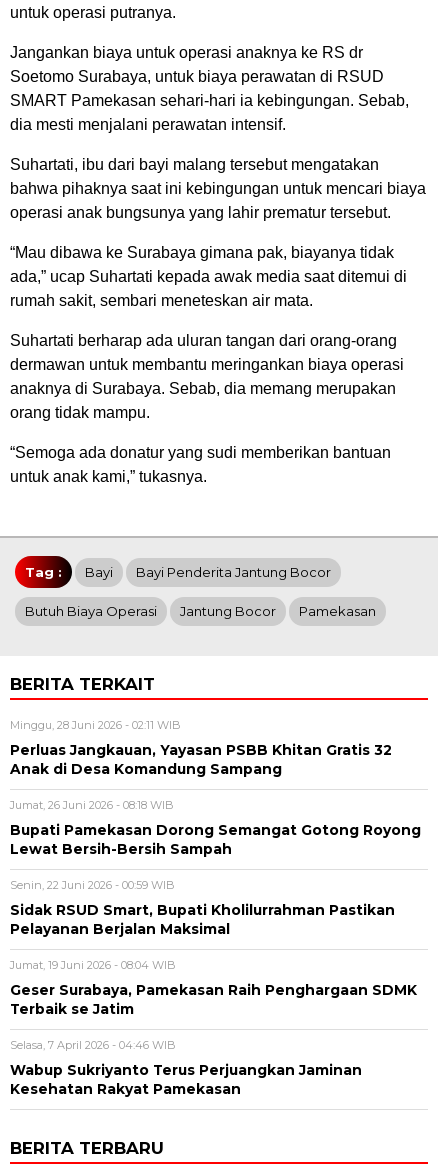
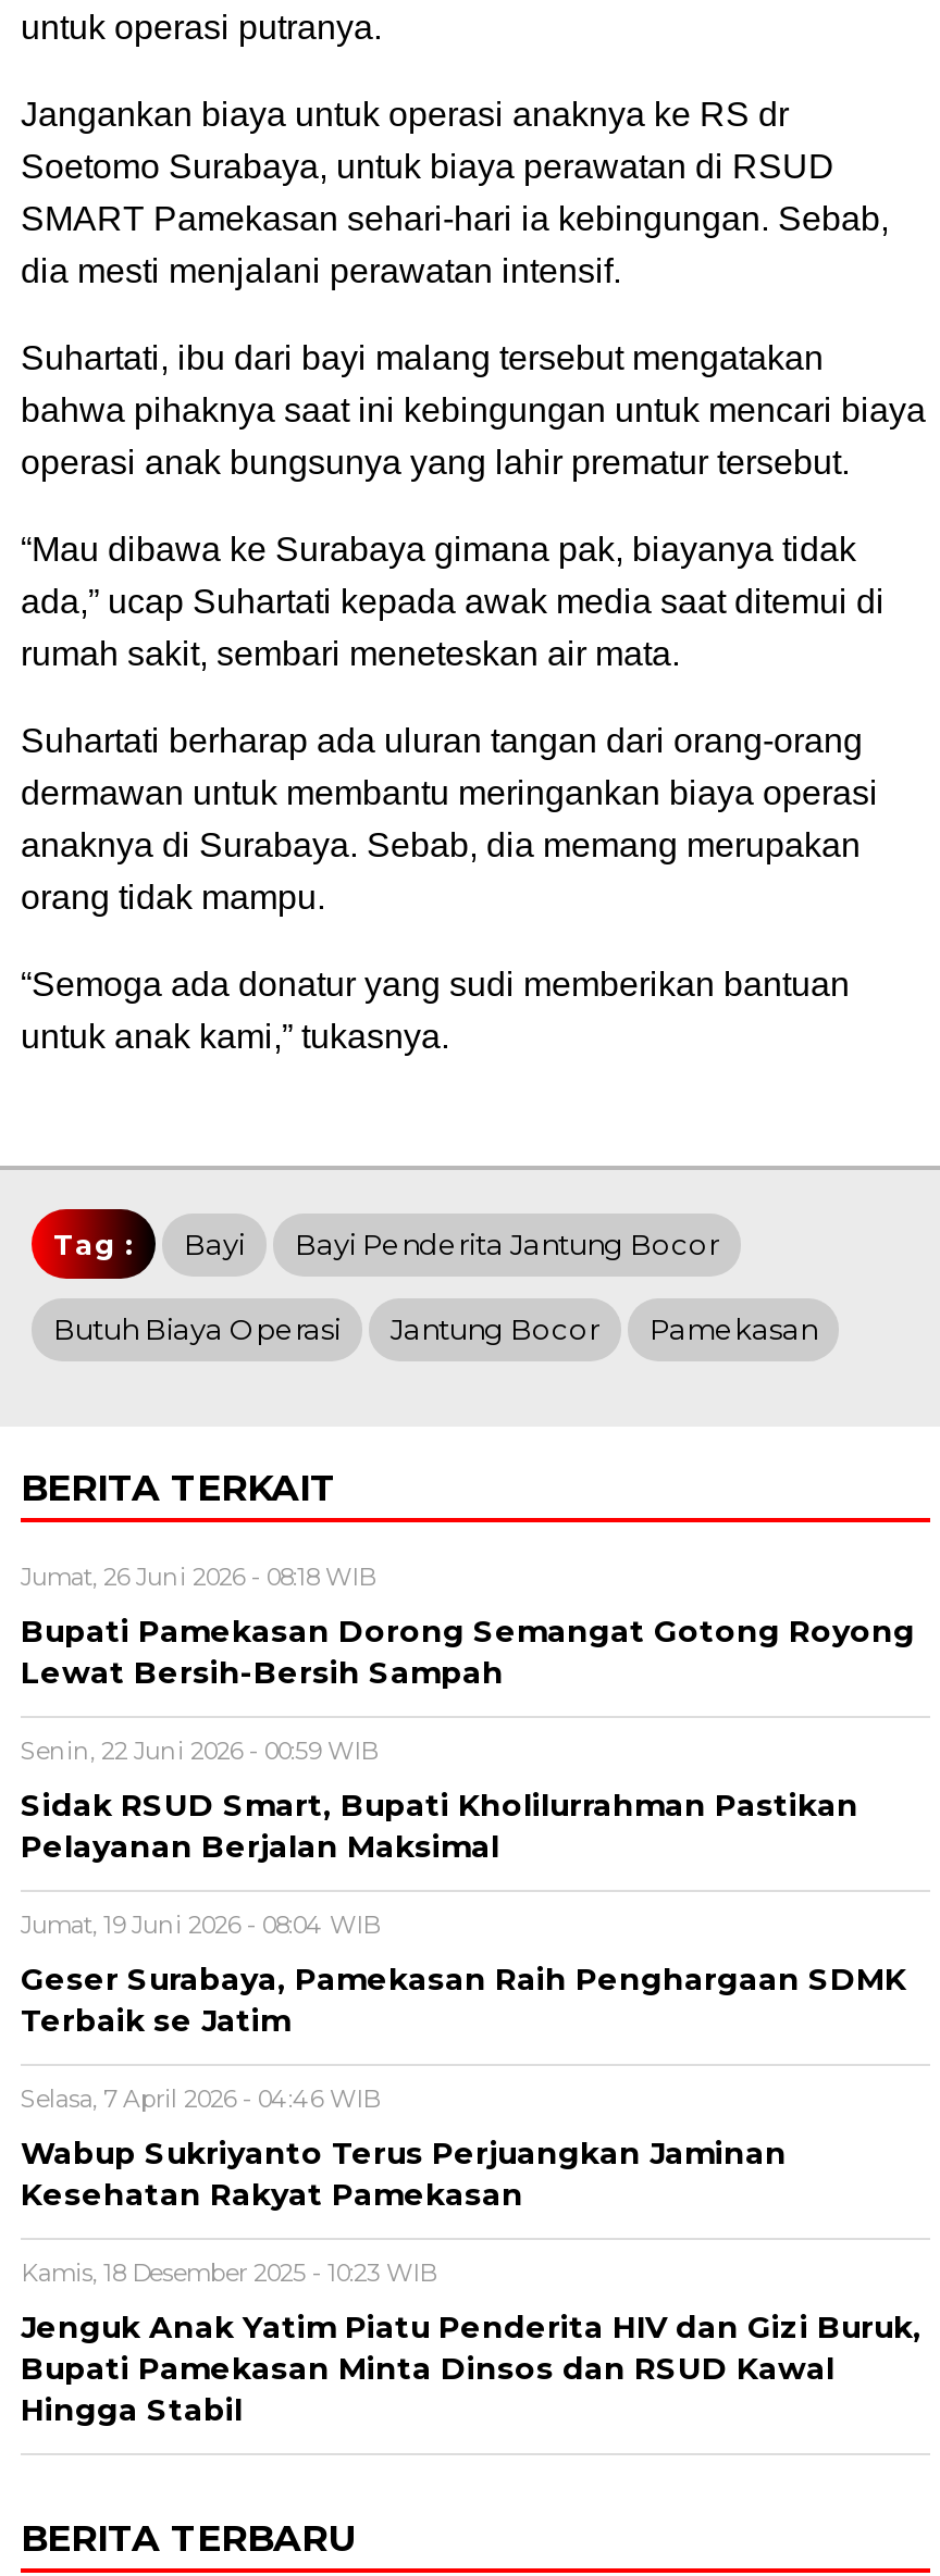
- Minggu, 28 Juni 2026 - 02:11 WIB
- Perluas Jangkauan, Yayasan PSBB Khitan Gratis 32
- Anak di Desa Komandung Sampang

moved up: Jumat, 26 Juni 2026 - 08:18 WIB | Bupati Pamekasan Dorong Semangat Gotong Royong | Lewat Bersih-Bersih Sampah | ... | Wabup Sukriyanto Terus Perjuangkan Jaminan | Kesehatan Rakyat Pamekasan

+ Kamis, 18 Desember 2025 - 10:23 WIB
+ Jenguk Anak Yatim Piatu Penderita HIV dan Gizi Buruk,
+ Bupati Pamekasan Minta Dinsos dan RSUD Kawal
+ Hingga Stabil
